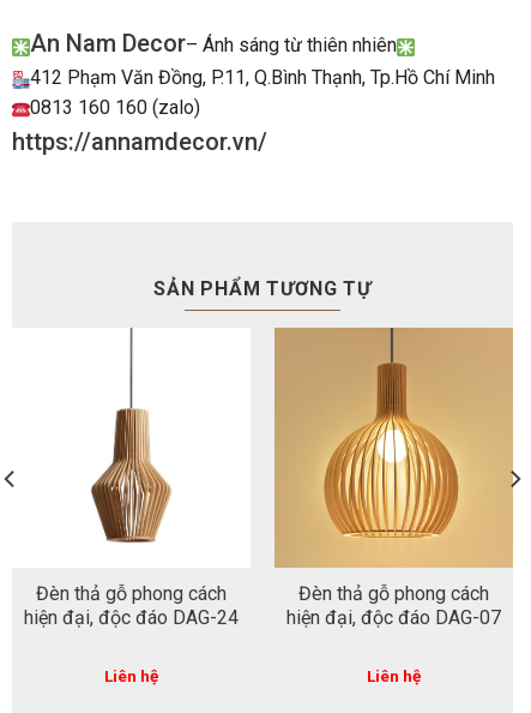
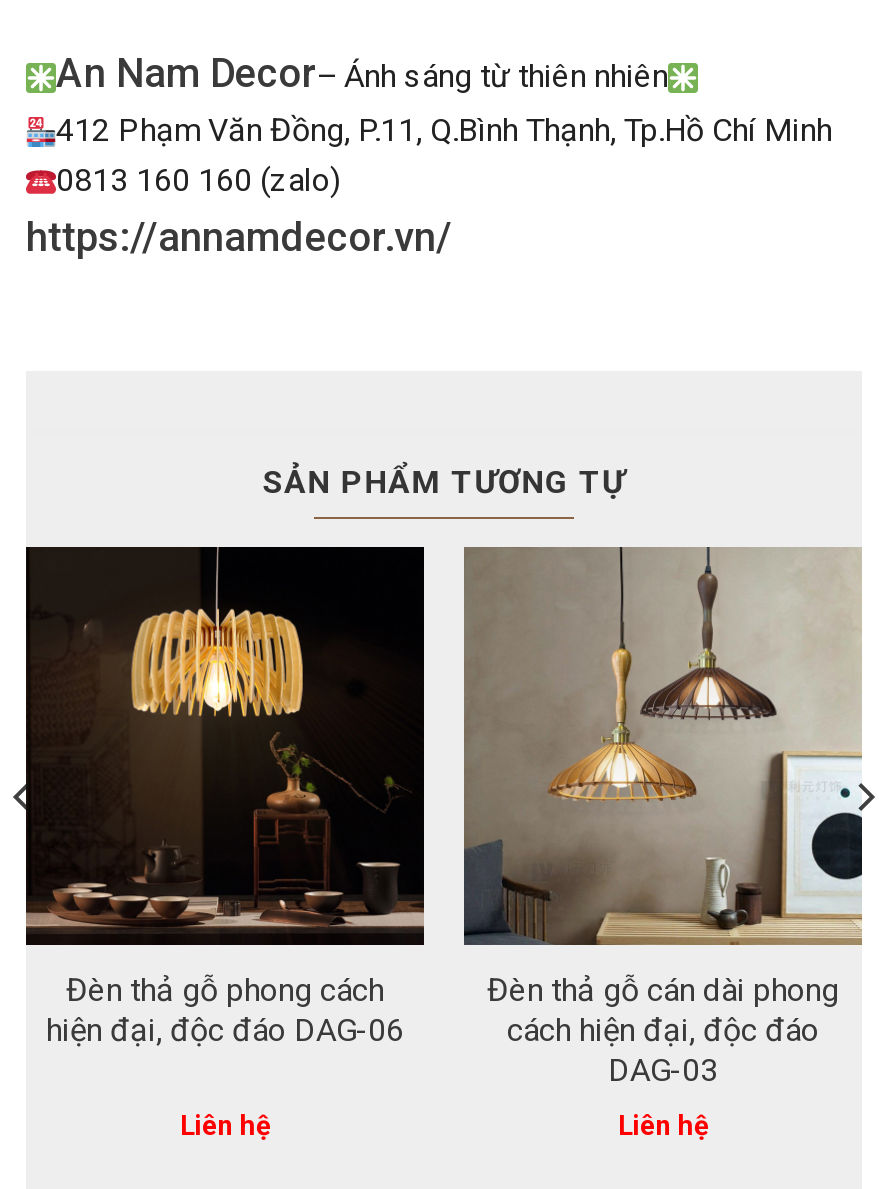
- [image]
- hiện đại, độc đáo DAG-24
+ [image]
+ hiện đại, độc đáo DAG-06

- [image]
- Đèn thả gỗ phong cách
- hiện đại, độc đáo DAG-07
+ [image]
+ Đèn thả gỗ cán dài phong
+ cách hiện đại, độc đáo
+ DAG-03
